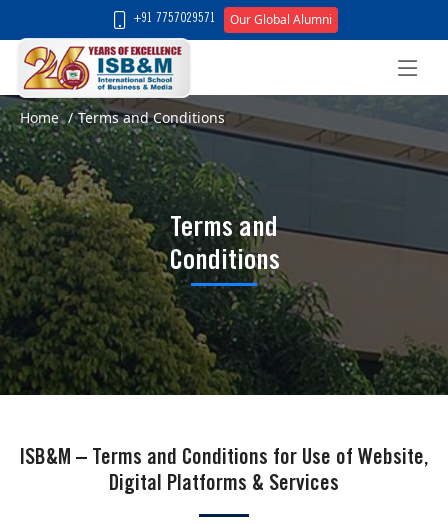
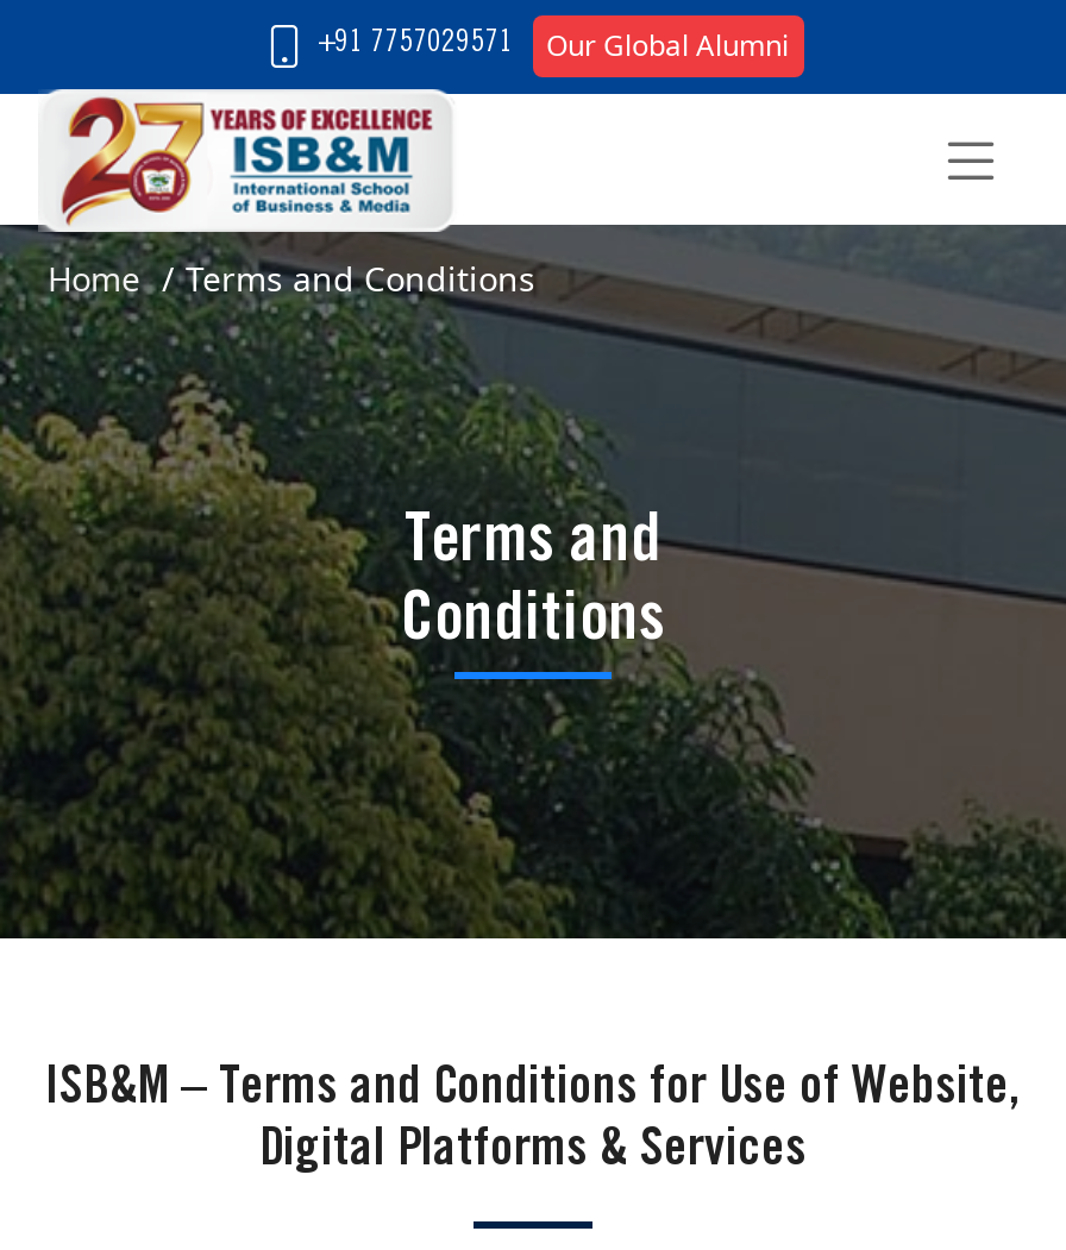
- [image]
+ [image]
